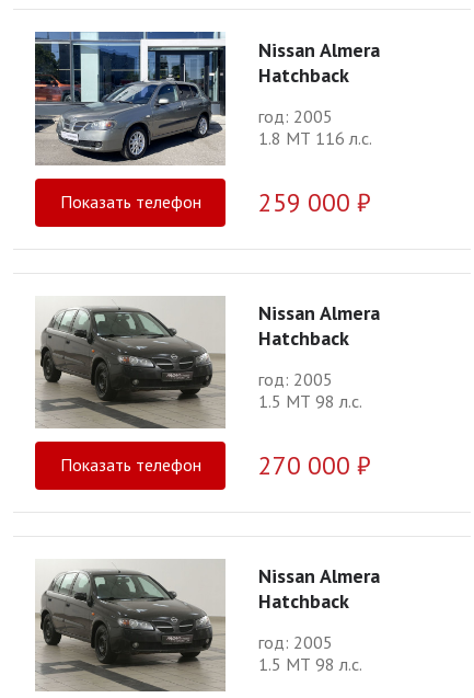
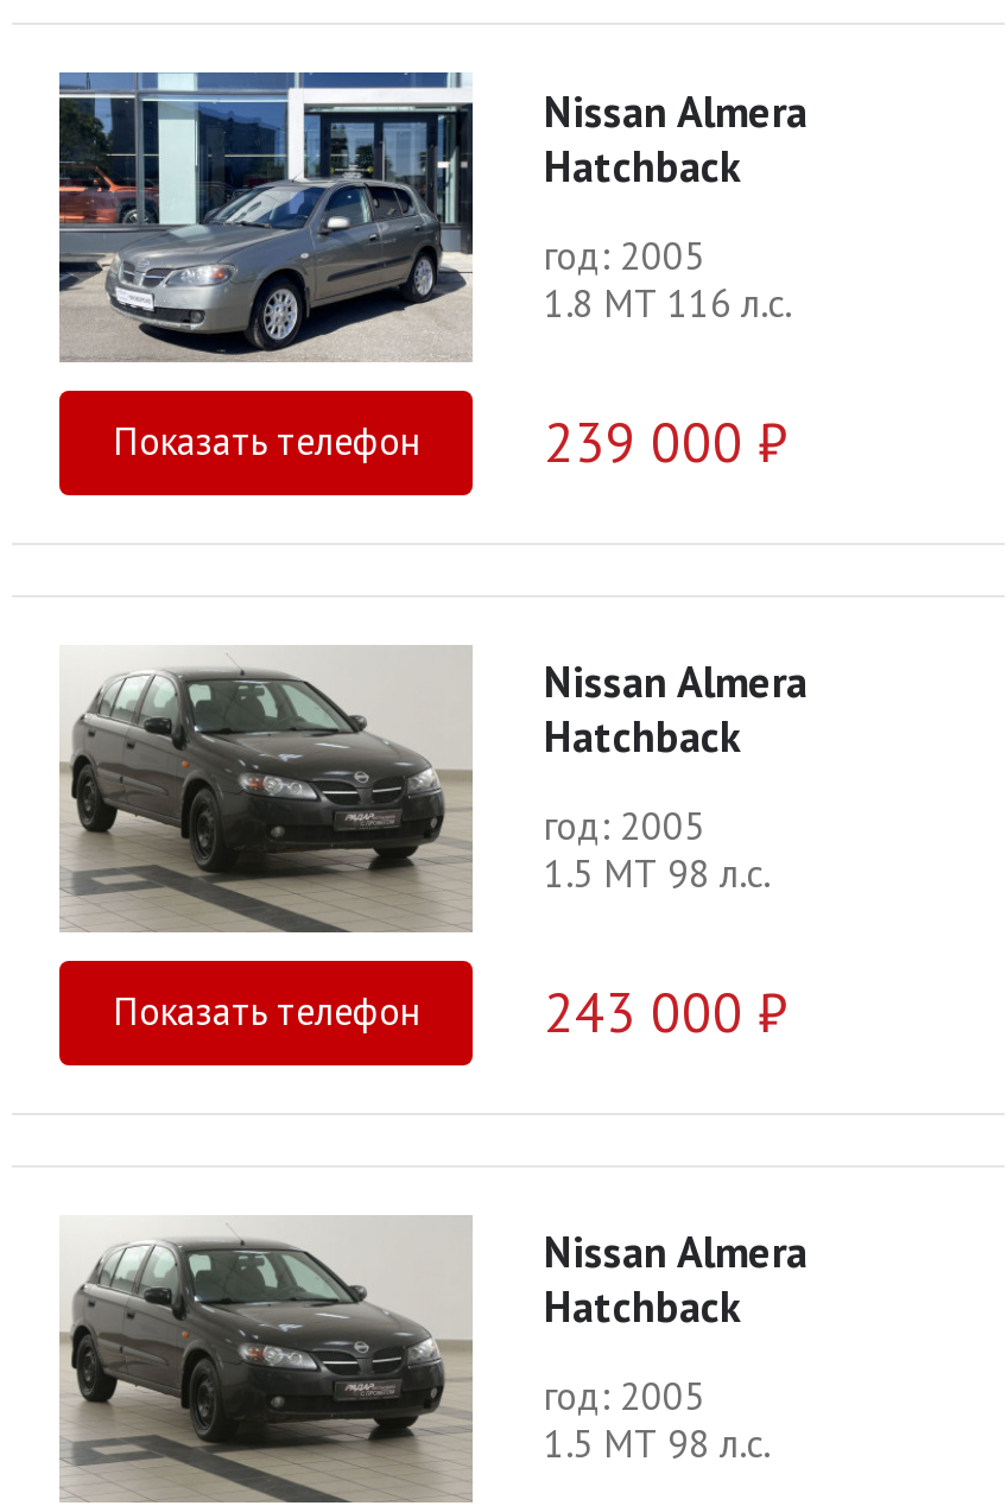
- 259 000 ₽
+ 239 000 ₽

- 270 000 ₽
+ 243 000 ₽
